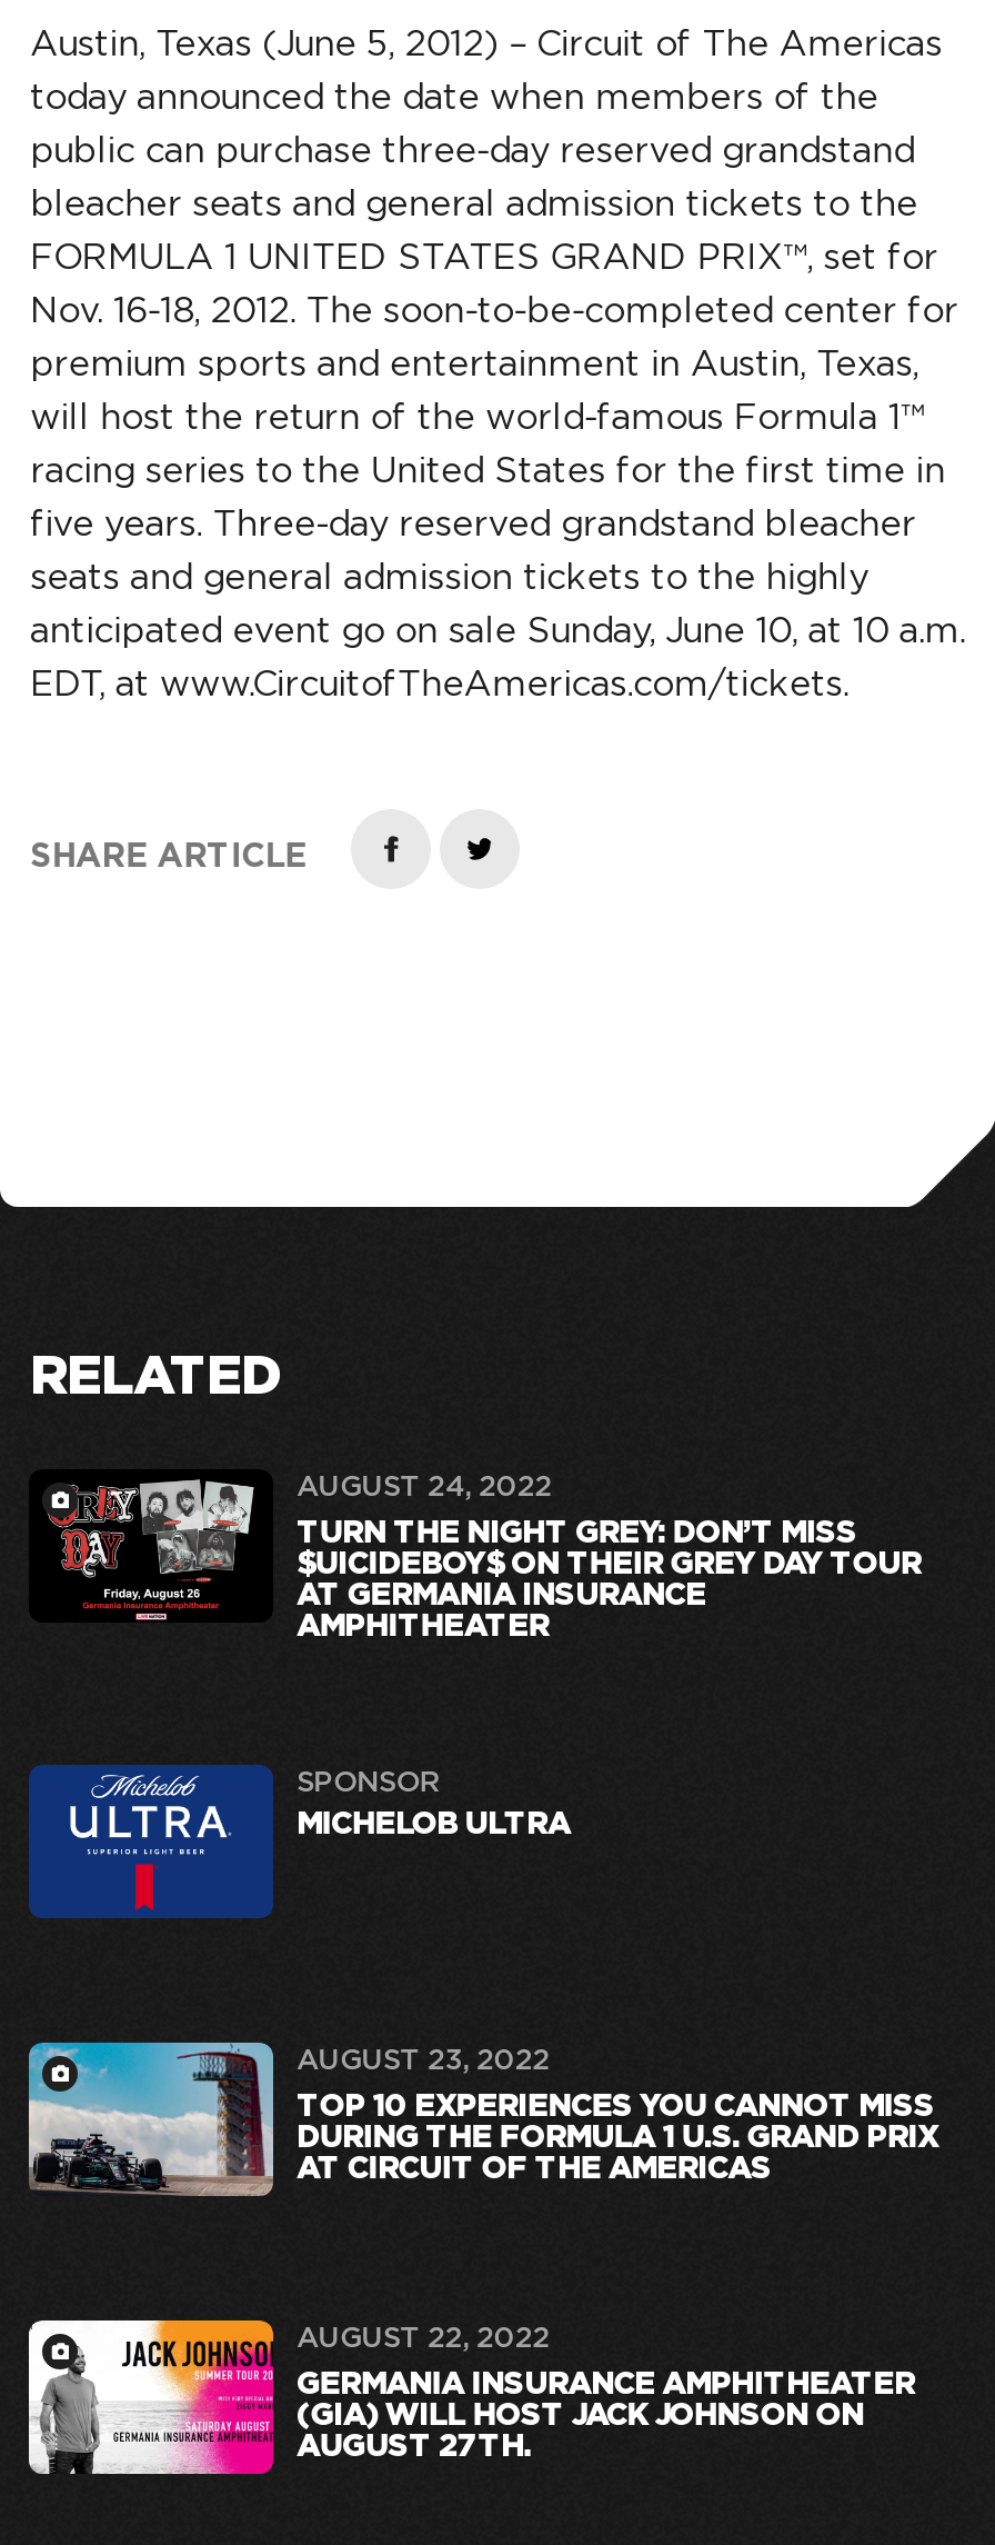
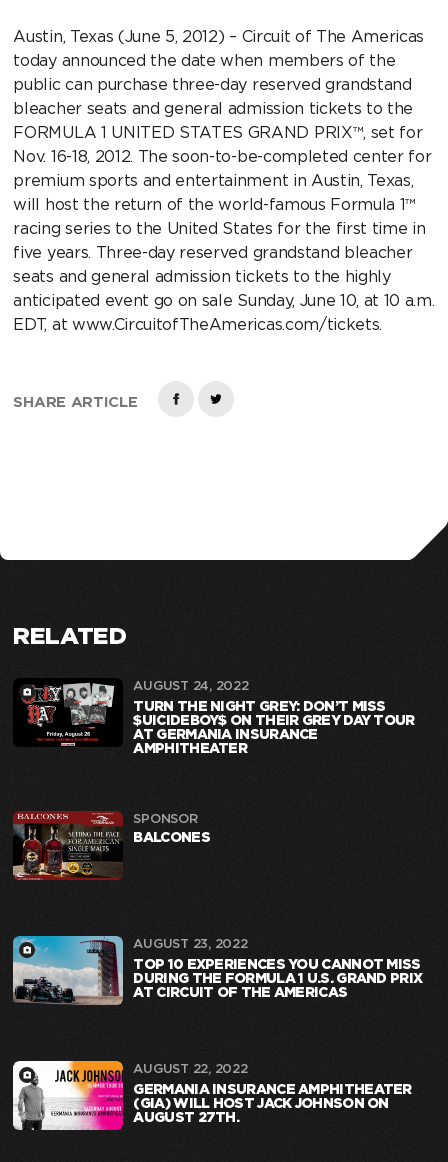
- [image]
- MICHELOB ULTRA
+ [image]
+ BALCONES
